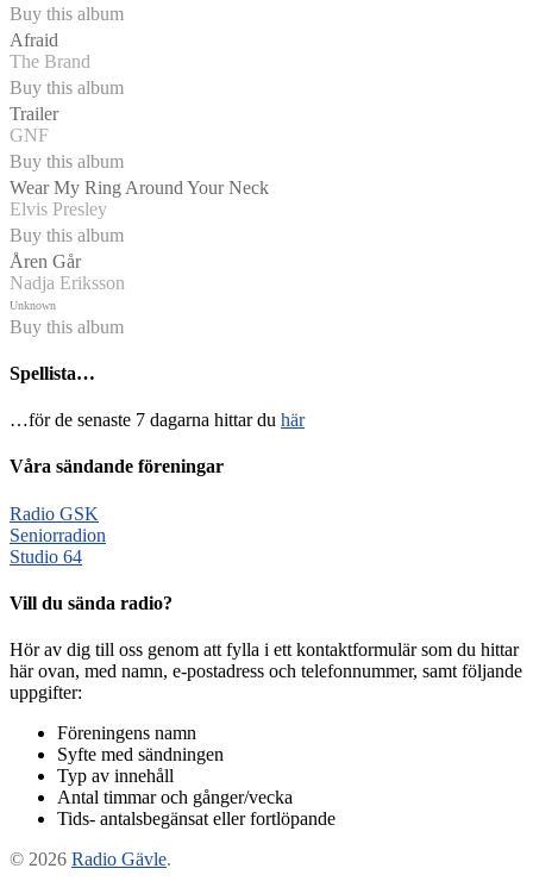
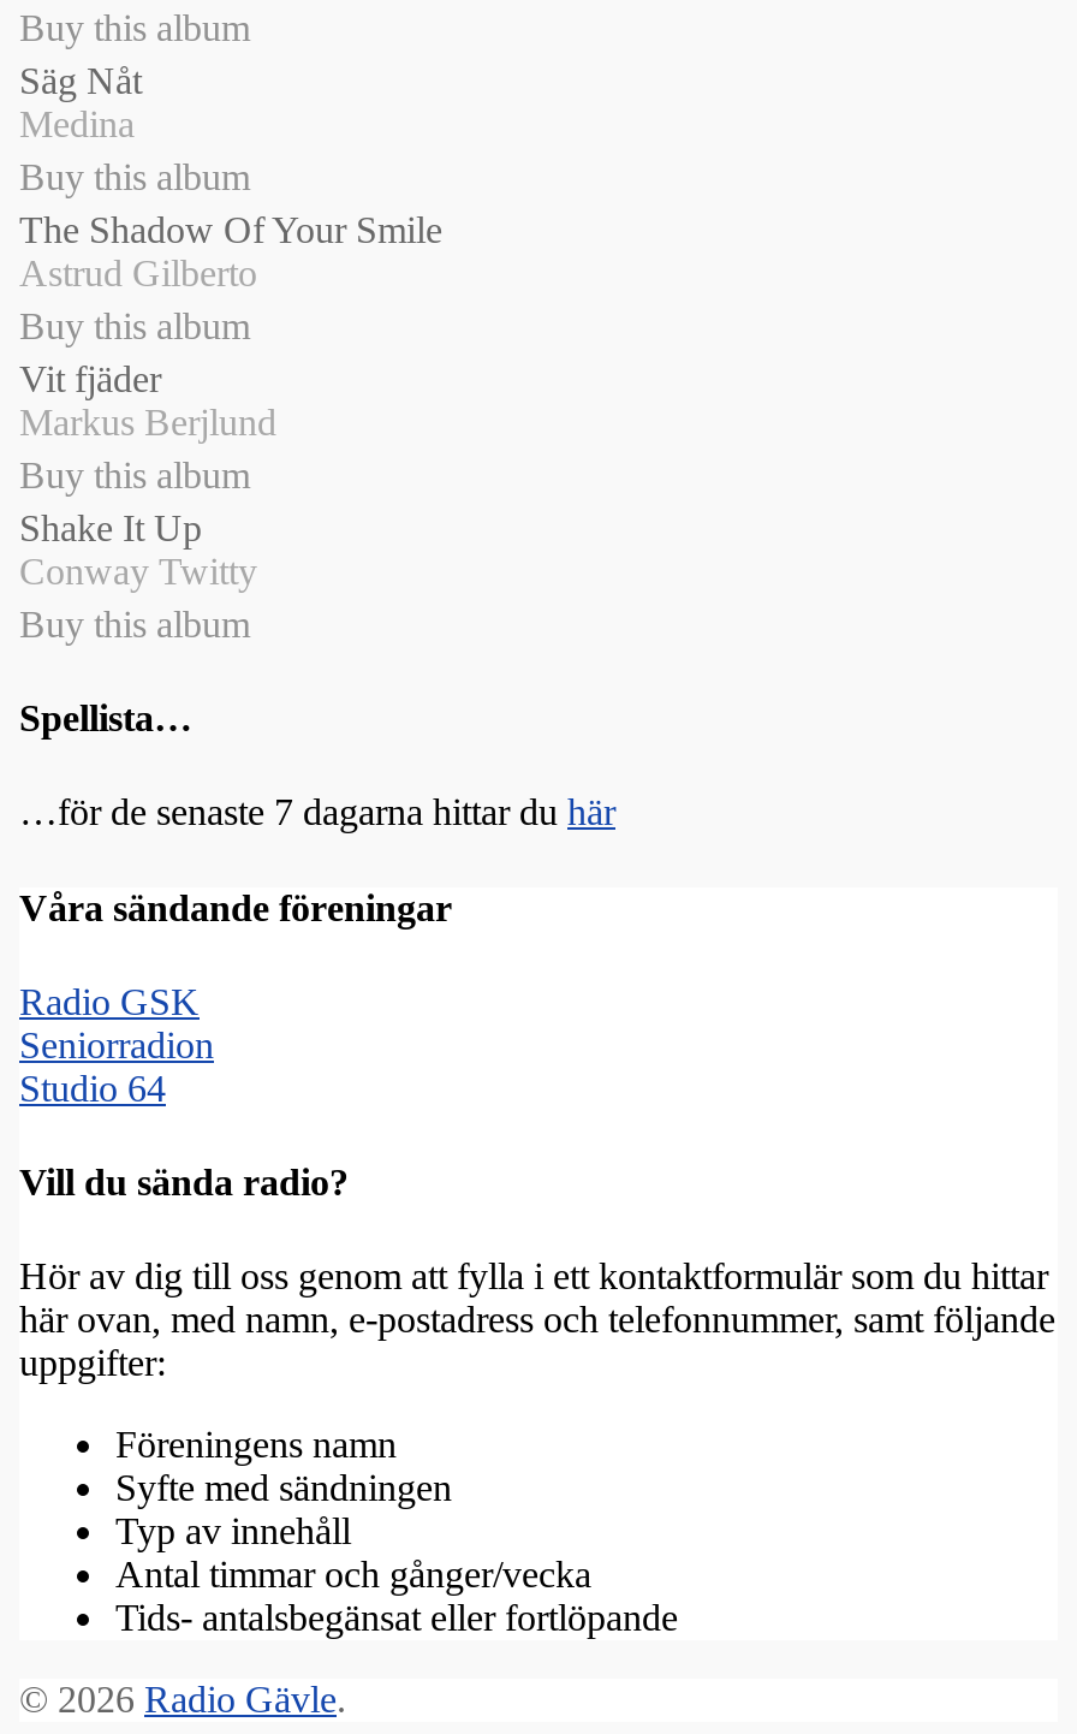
- Afraid
- The Brand
+ Säg Nåt
+ Medina

- Trailer
- GNF
+ The Shadow Of Your Smile
+ Astrud Gilberto

- Wear My Ring Around Your Neck
- Elvis Presley
+ Vit fjäder
+ Markus Berjlund

- Åren Går
- Nadja Eriksson
- Unknown
+ Shake It Up
+ Conway Twitty
